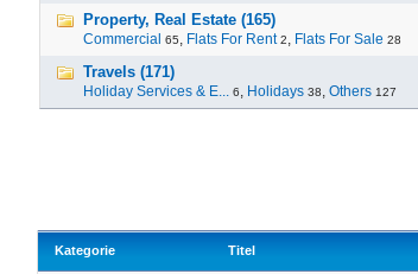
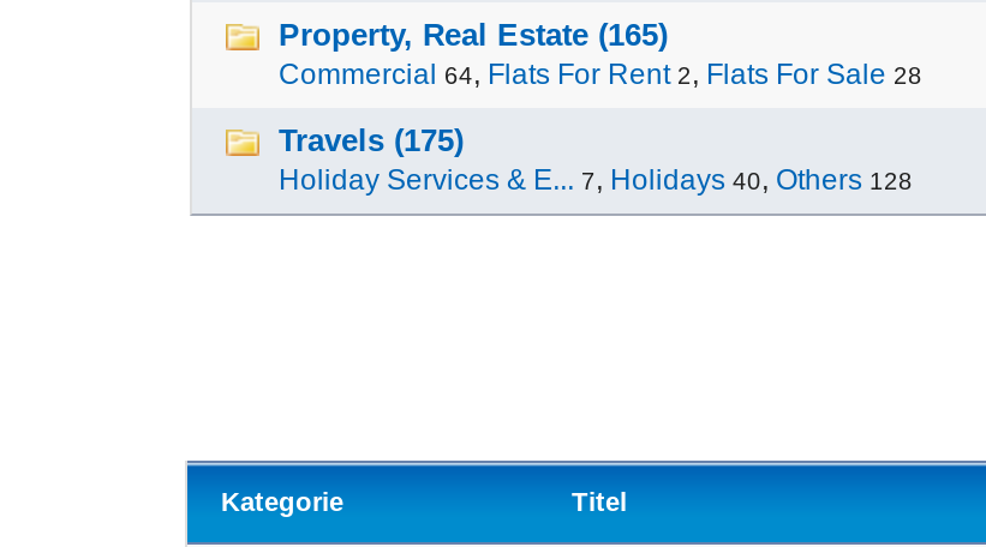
- Commercial 65, Flats For Rent 2, Flats For Sale 28
+ Commercial 64, Flats For Rent 2, Flats For Sale 28

- Travels (171)
+ Travels (175)

- Holiday Services & E... 6, Holidays 38, Others 127
+ Holiday Services & E... 7, Holidays 40, Others 128
